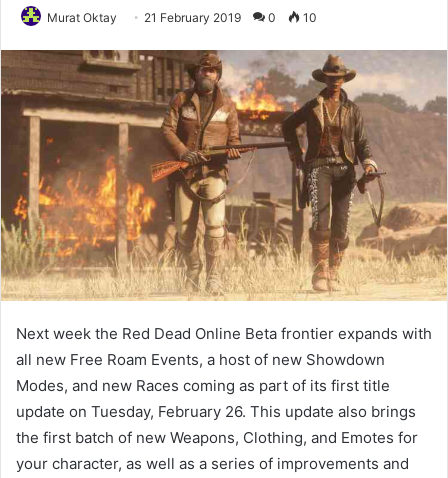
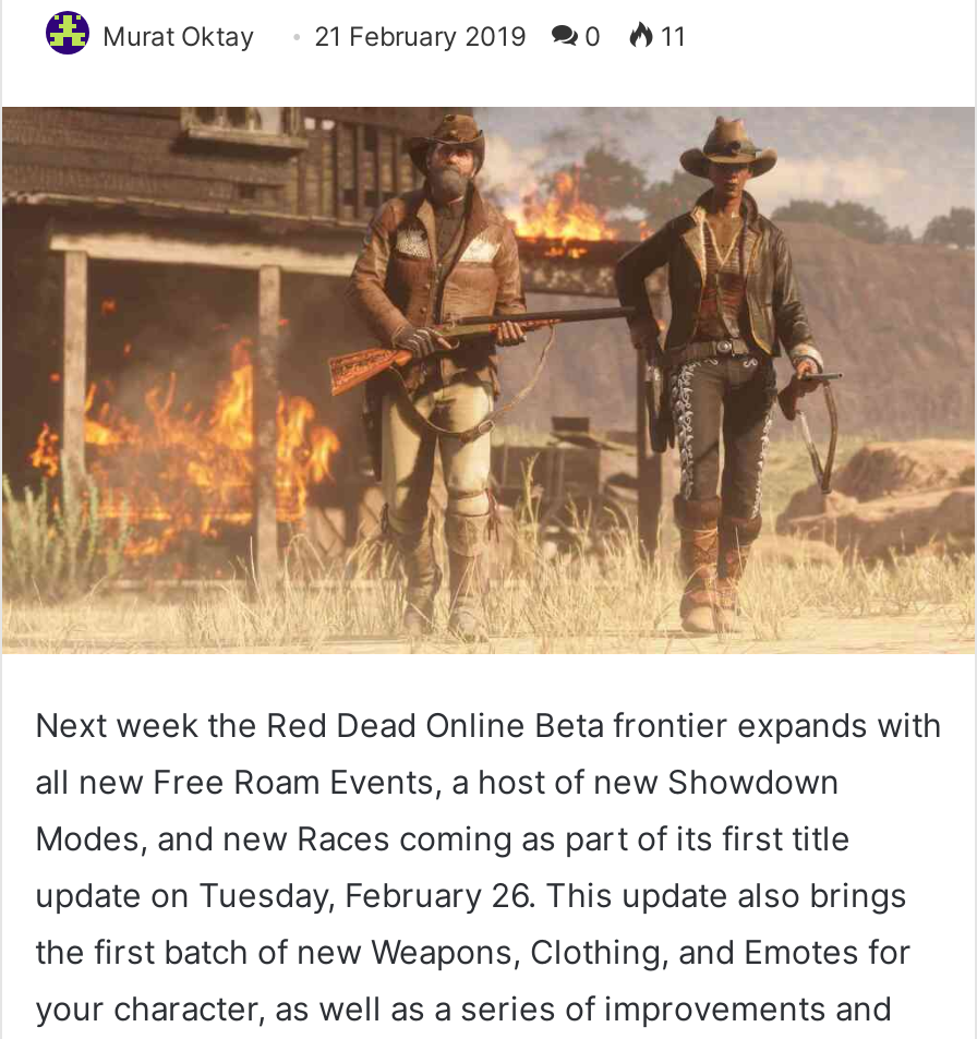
- Murat Oktay 21 February 2019 0 10
+ Murat Oktay 21 February 2019 0 11
